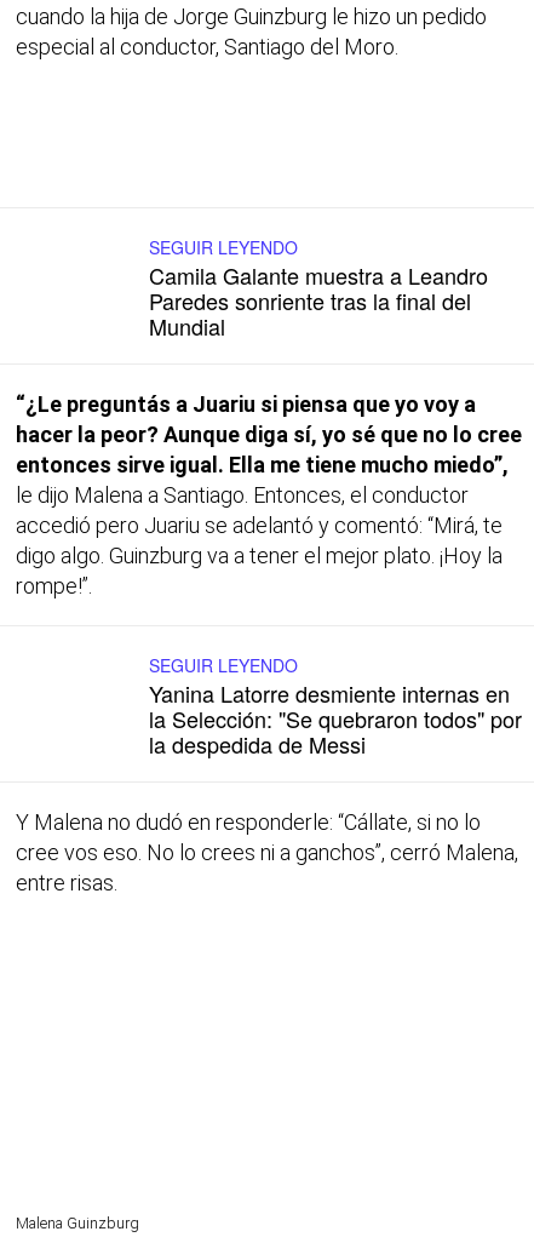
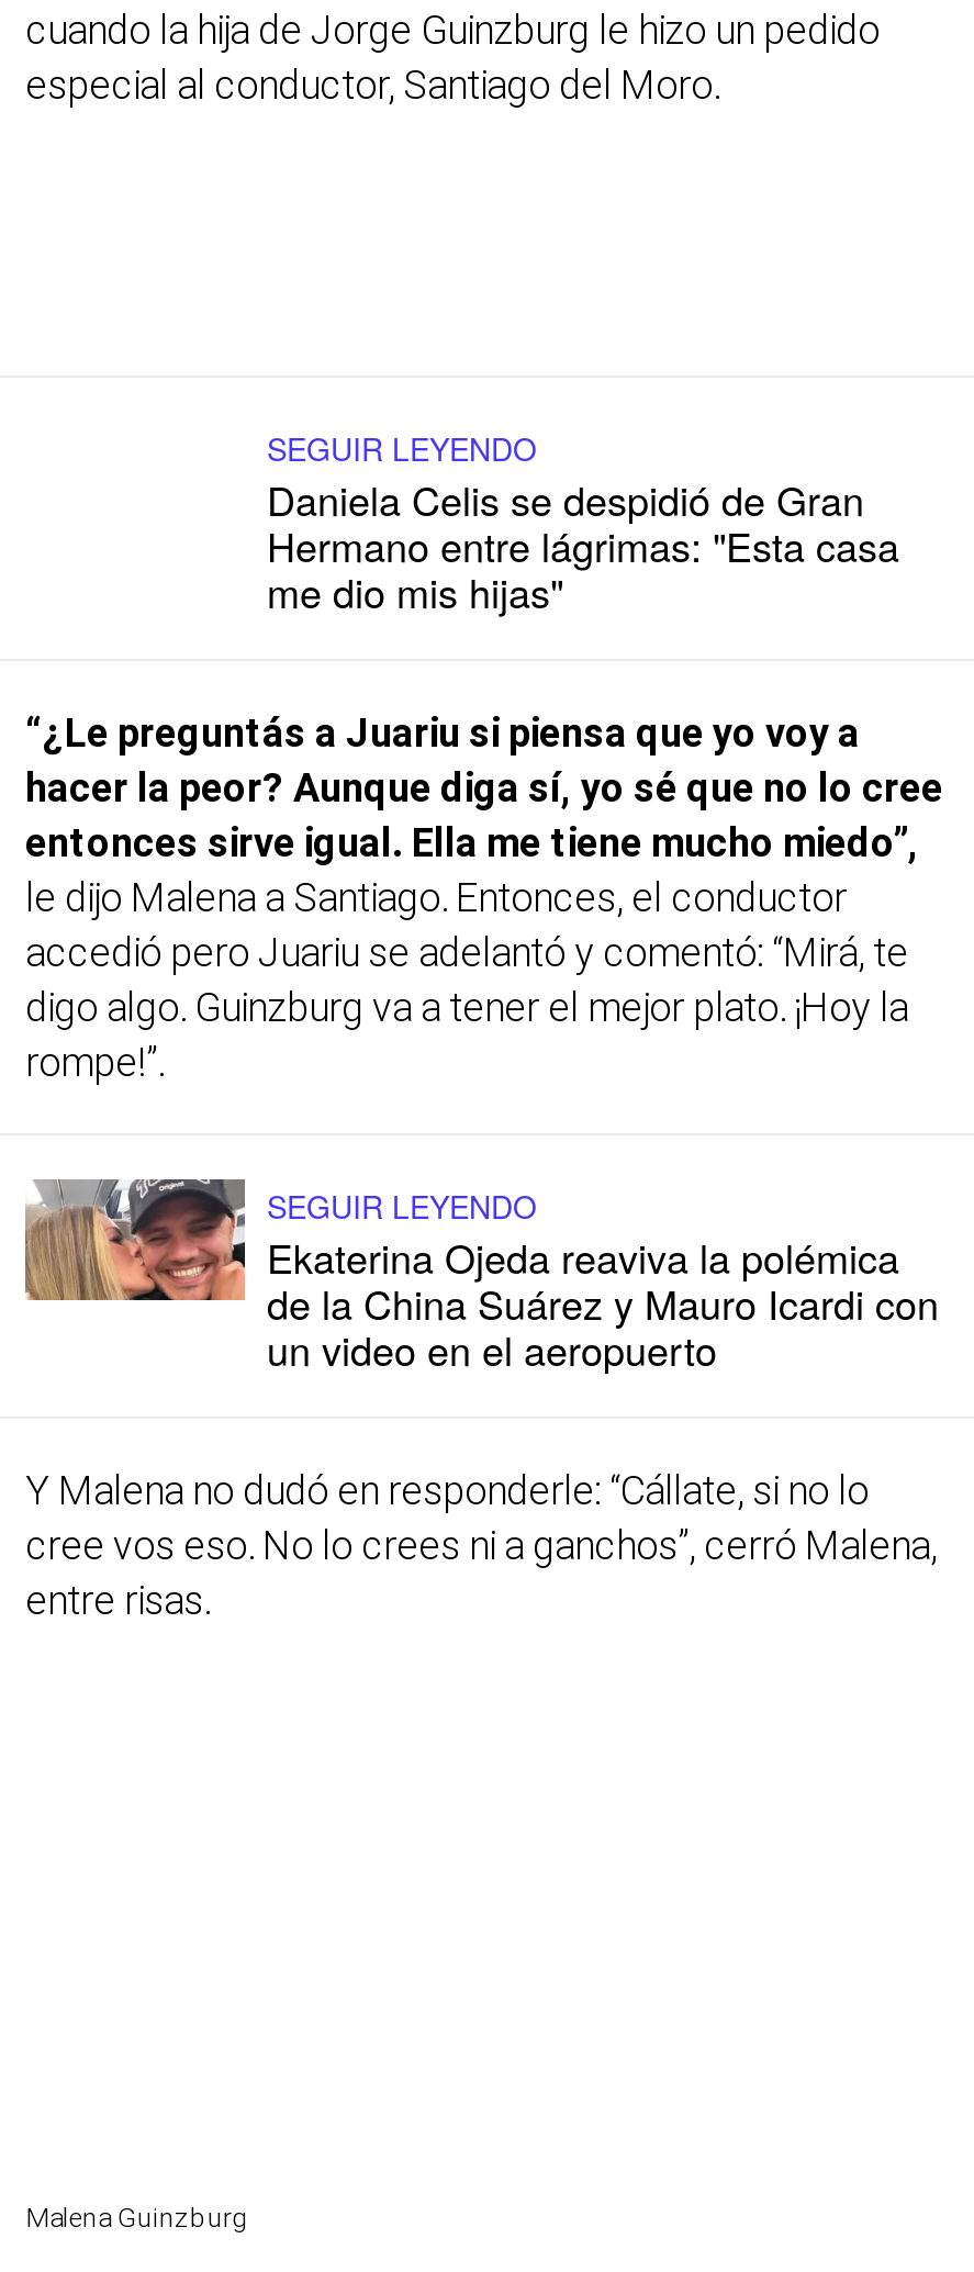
- Camila Galante muestra a Leandro
- Paredes sonriente tras la final del
- Mundial
+ Daniela Celis se despidió de Gran
+ Hermano entre lágrimas: "Esta casa
+ me dio mis hijas"

+ [image]

- Yanina Latorre desmiente internas en
- la Selección: "Se quebraron todos" por
- la despedida de Messi
+ Ekaterina Ojeda reaviva la polémica
+ de la China Suárez y Mauro Icardi con
+ un video en el aeropuerto
